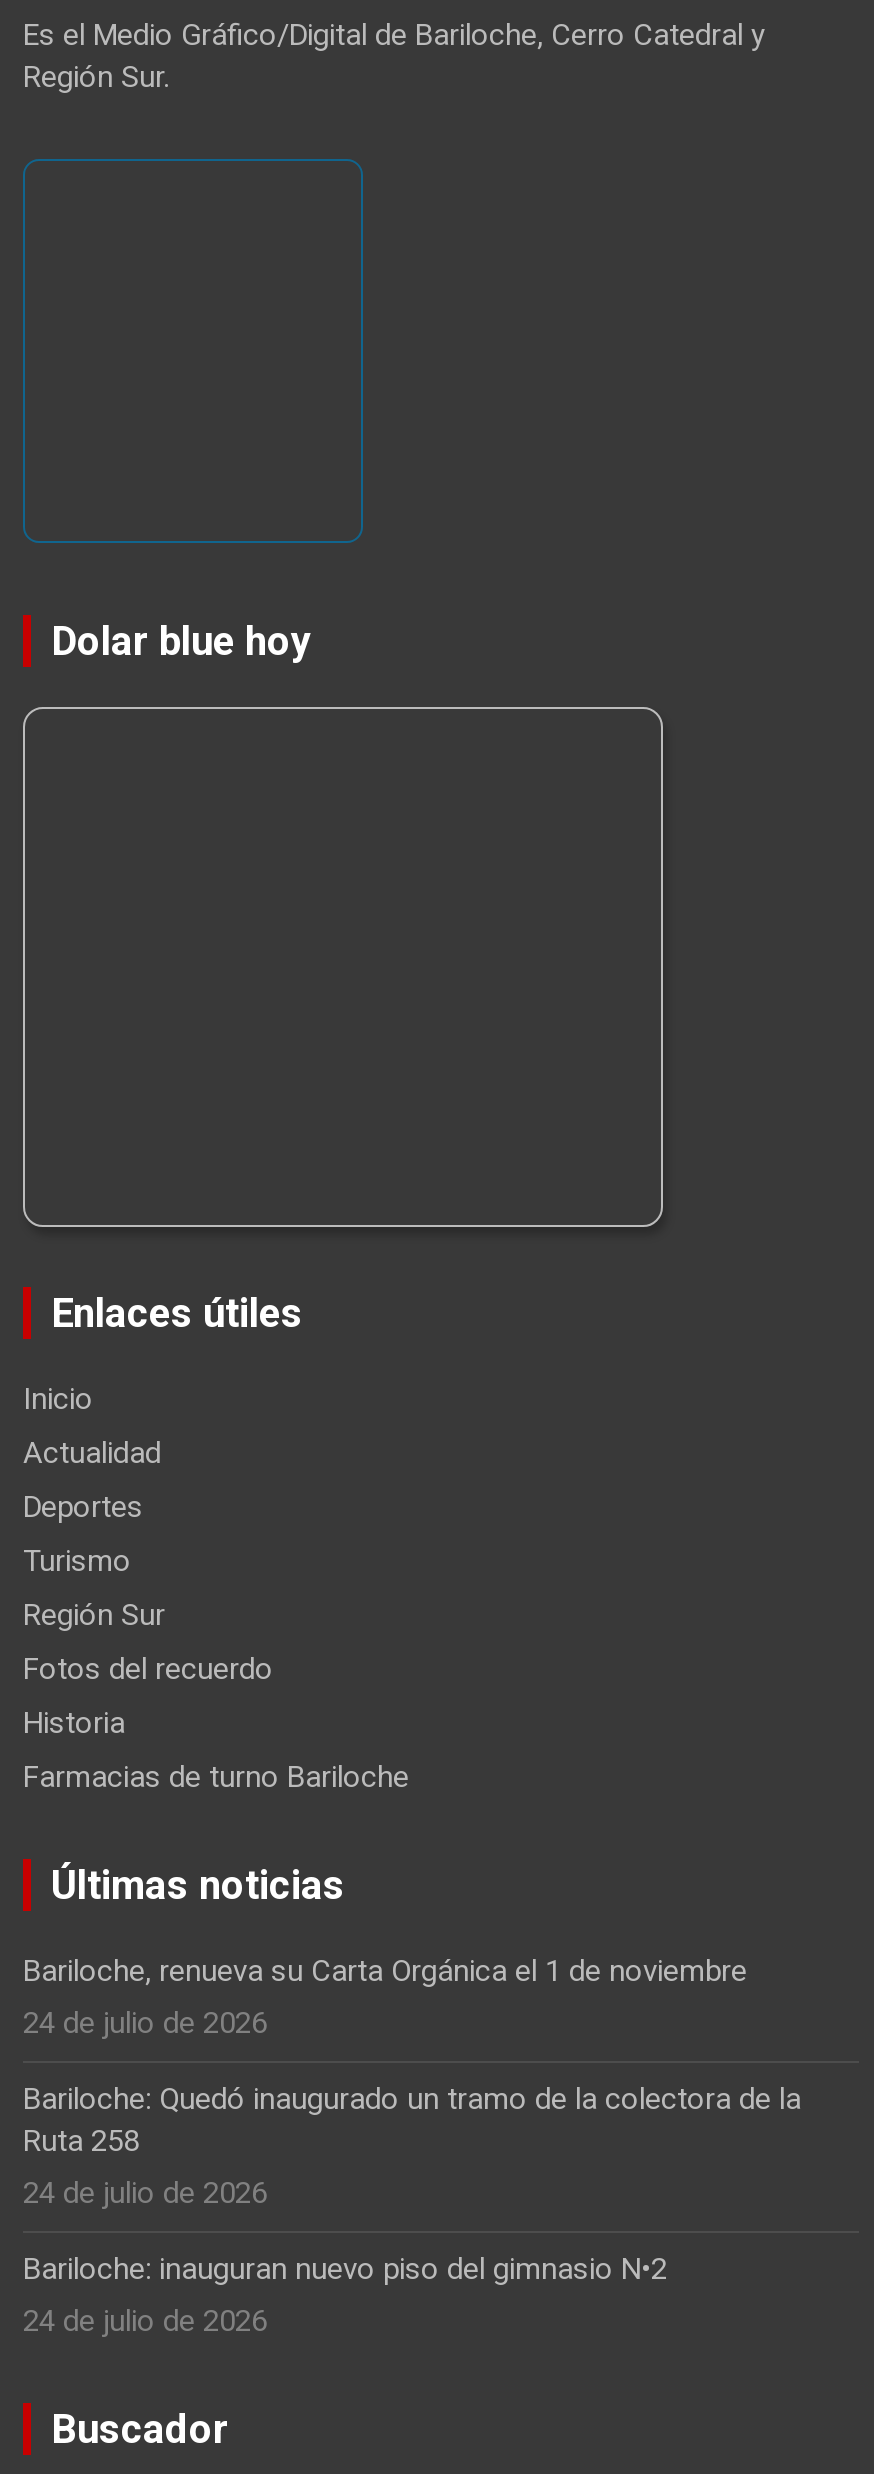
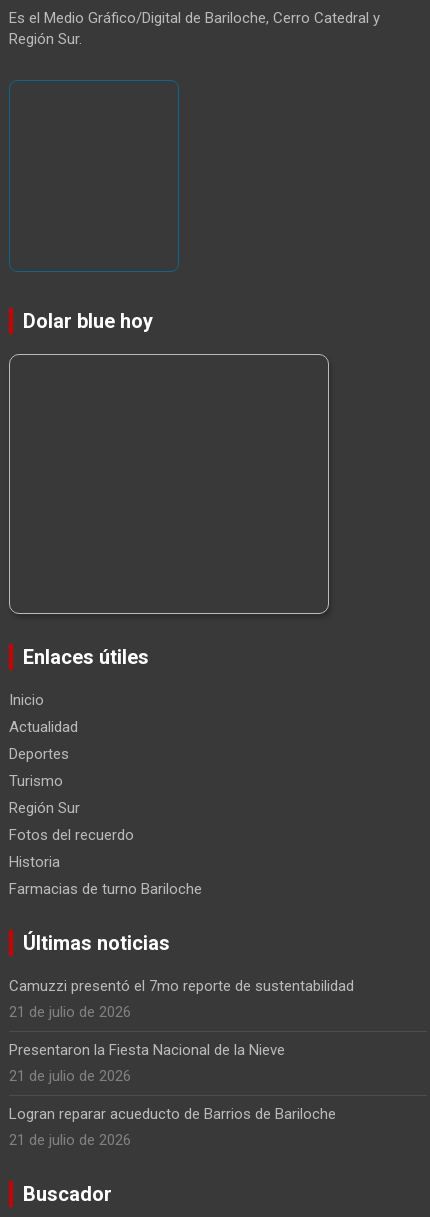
- Bariloche, renueva su Carta Orgánica el 1 de noviembre
- 24 de julio de 2026
+ Camuzzi presentó el 7mo reporte de sustentabilidad
+ 21 de julio de 2026

- Bariloche: Quedó inaugurado un tramo de la colectora de la
- Ruta 258
- 24 de julio de 2026
+ Presentaron la Fiesta Nacional de la Nieve
+ 21 de julio de 2026

- Bariloche: inauguran nuevo piso del gimnasio N•2
- 24 de julio de 2026
+ Logran reparar acueducto de Barrios de Bariloche
+ 21 de julio de 2026
